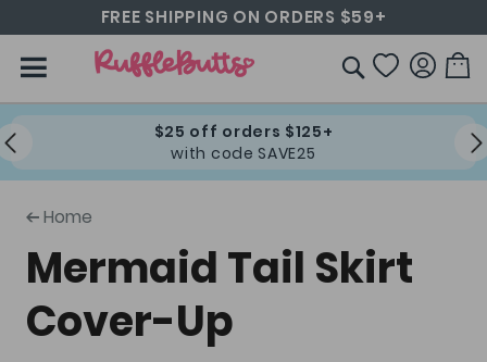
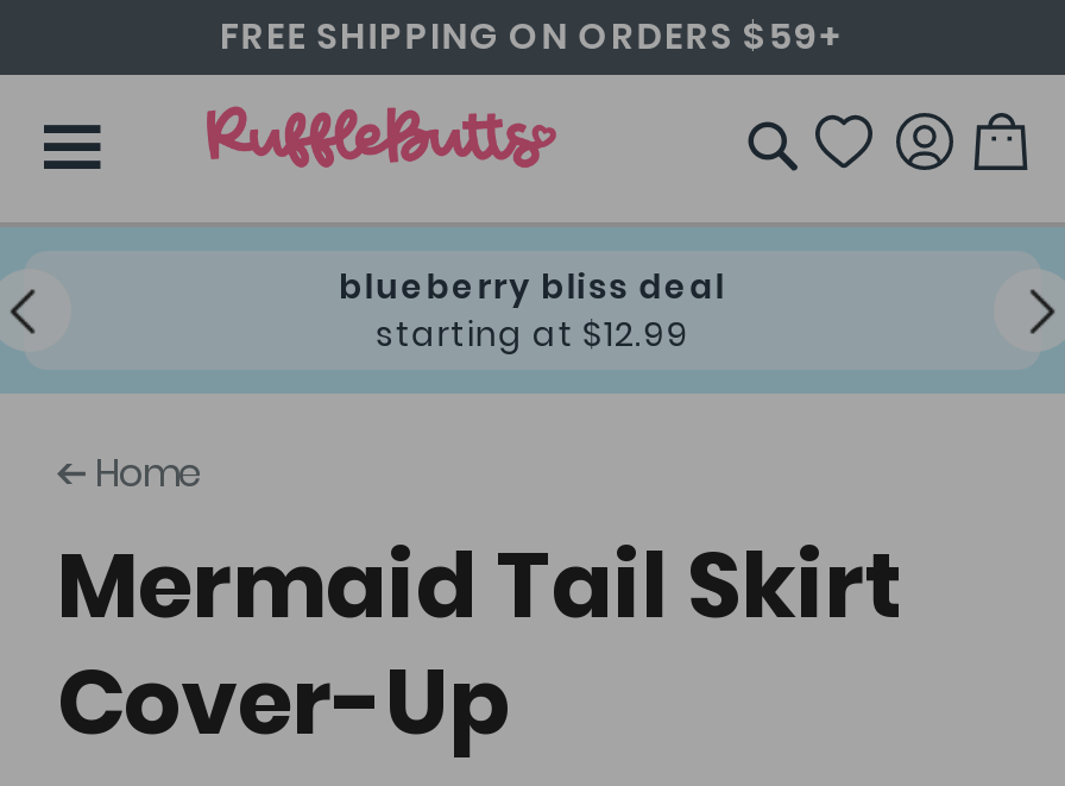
- $25 off orders $125+
- with code SAVE25
+ blueberry bliss deal
+ starting at $12.99
